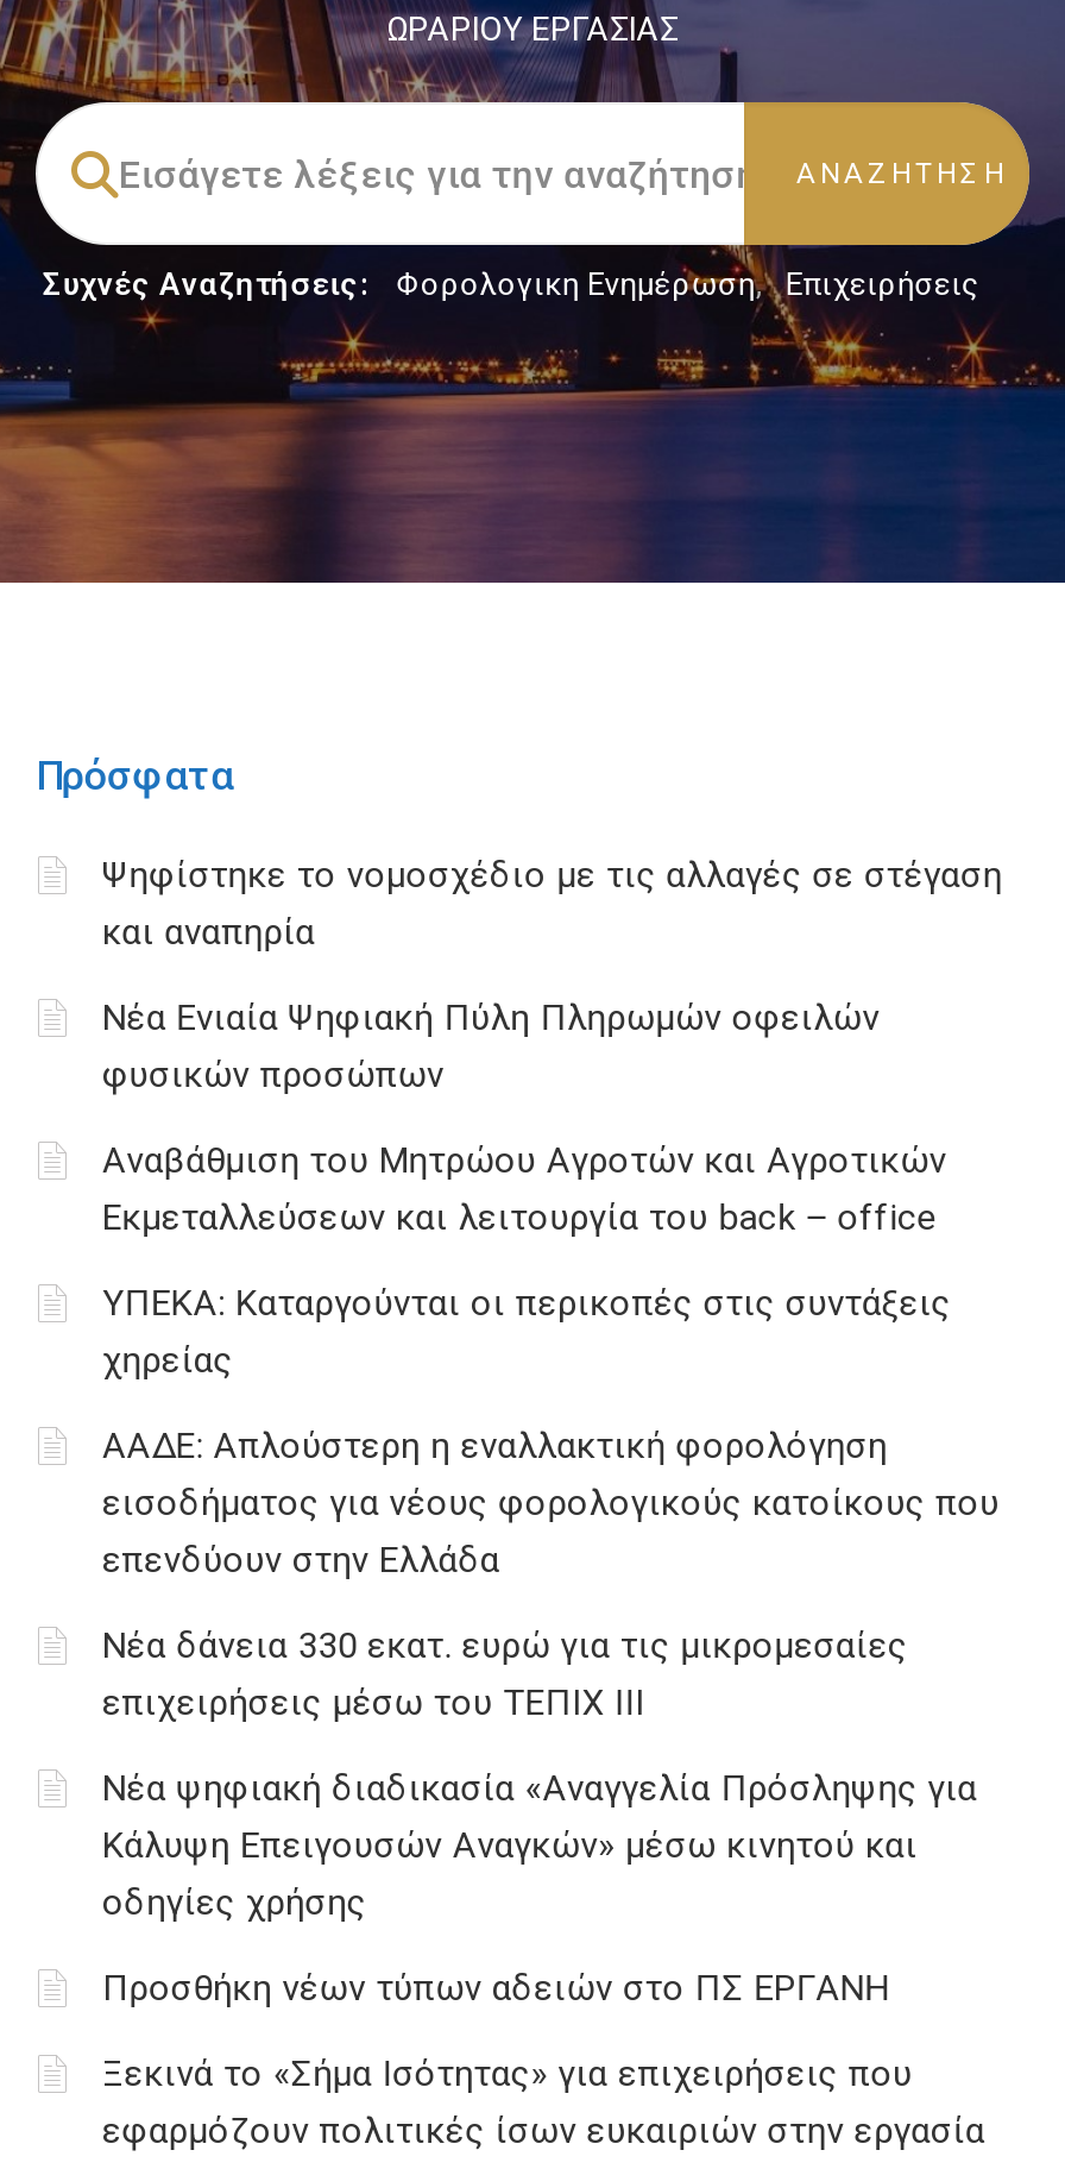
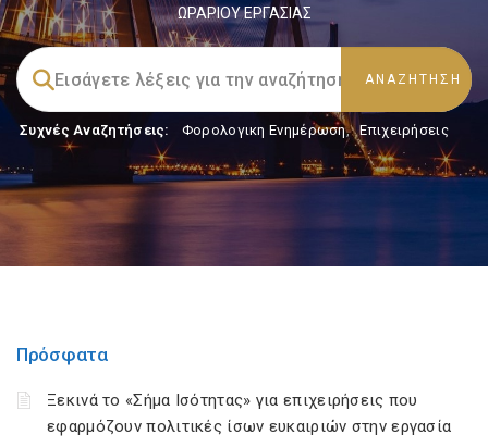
- Ψηφίστηκε το νομοσχέδιο με τις αλλαγές σε στέγαση
- και αναπηρία
- Νέα Ενιαία Ψηφιακή Πύλη Πληρωμών οφειλών
- φυσικών προσώπων
- Αναβάθμιση του Μητρώου Αγροτών και Αγροτικών
- Εκμεταλλεύσεων και λειτουργία του back – office
- ΥΠΕΚΑ: Καταργούνται οι περικοπές στις συντάξεις
- χηρείας
- ΑΑΔΕ: Απλούστερη η εναλλακτική φορολόγηση
- εισοδήματος για νέους φορολογικούς κατοίκους που
- επενδύουν στην Ελλάδα
- Νέα δάνεια 330 εκατ. ευρώ για τις μικρομεσαίες
- επιχειρήσεις μέσω του ΤΕΠΙΧ ΙΙΙ
- Νέα ψηφιακή διαδικασία «Αναγγελία Πρόσληψης για
- Κάλυψη Επειγουσών Αναγκών» μέσω κινητού και
- οδηγίες χρήσης
- Προσθήκη νέων τύπων αδειών στο ΠΣ ΕΡΓΑΝΗ
